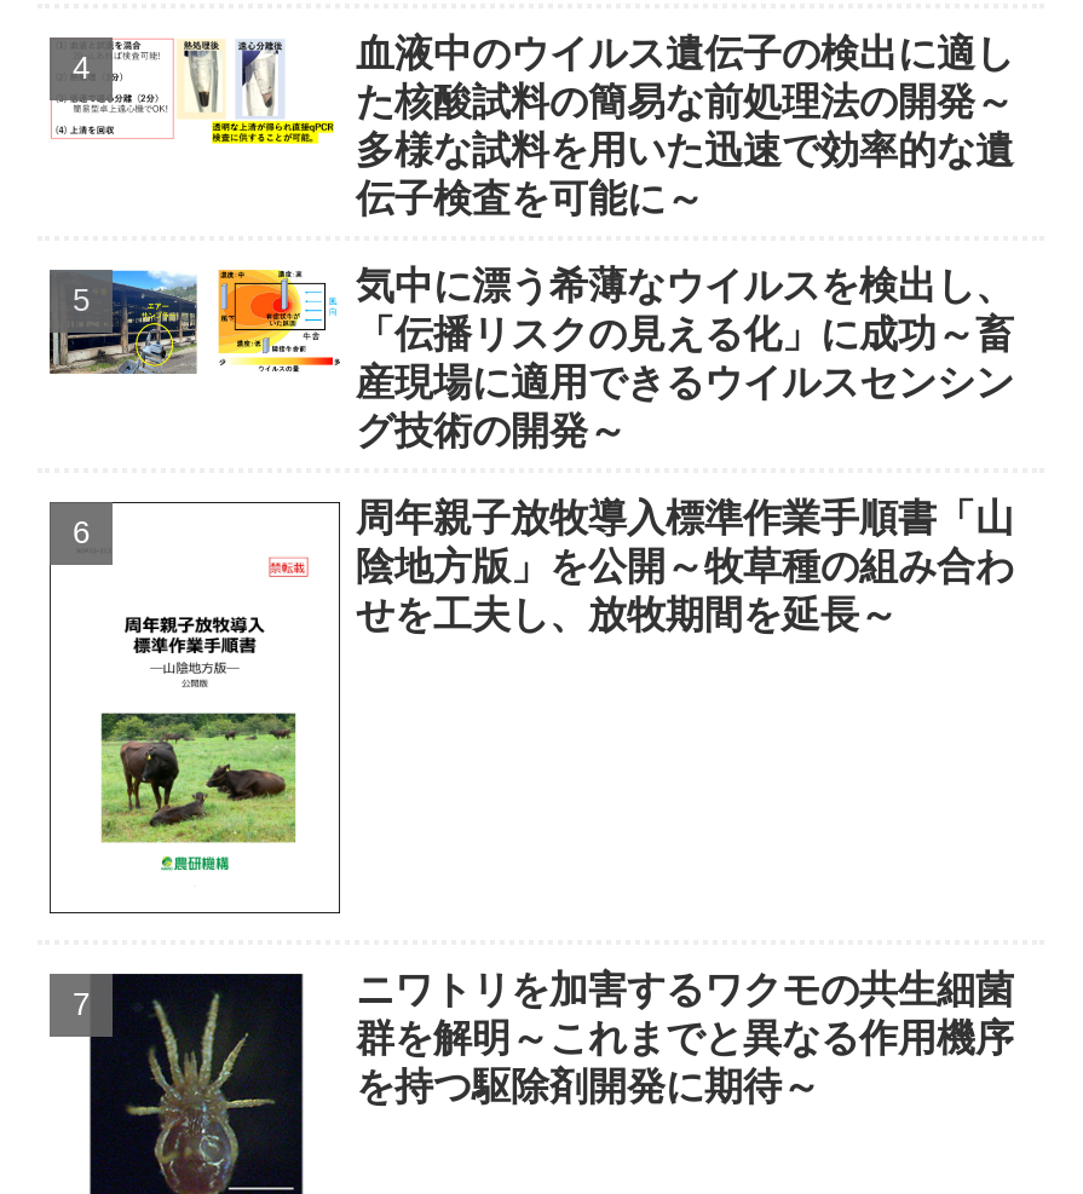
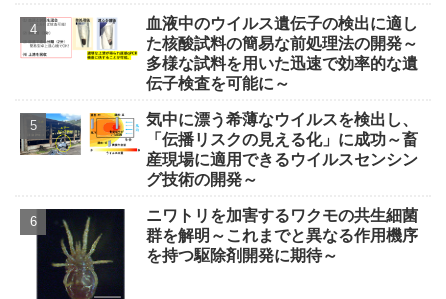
- [image]
- 周年親子放牧導入標準作業手順書「山
- 陰地方版」を公開～牧草種の組み合わ
- せを工夫し、放牧期間を延長～
